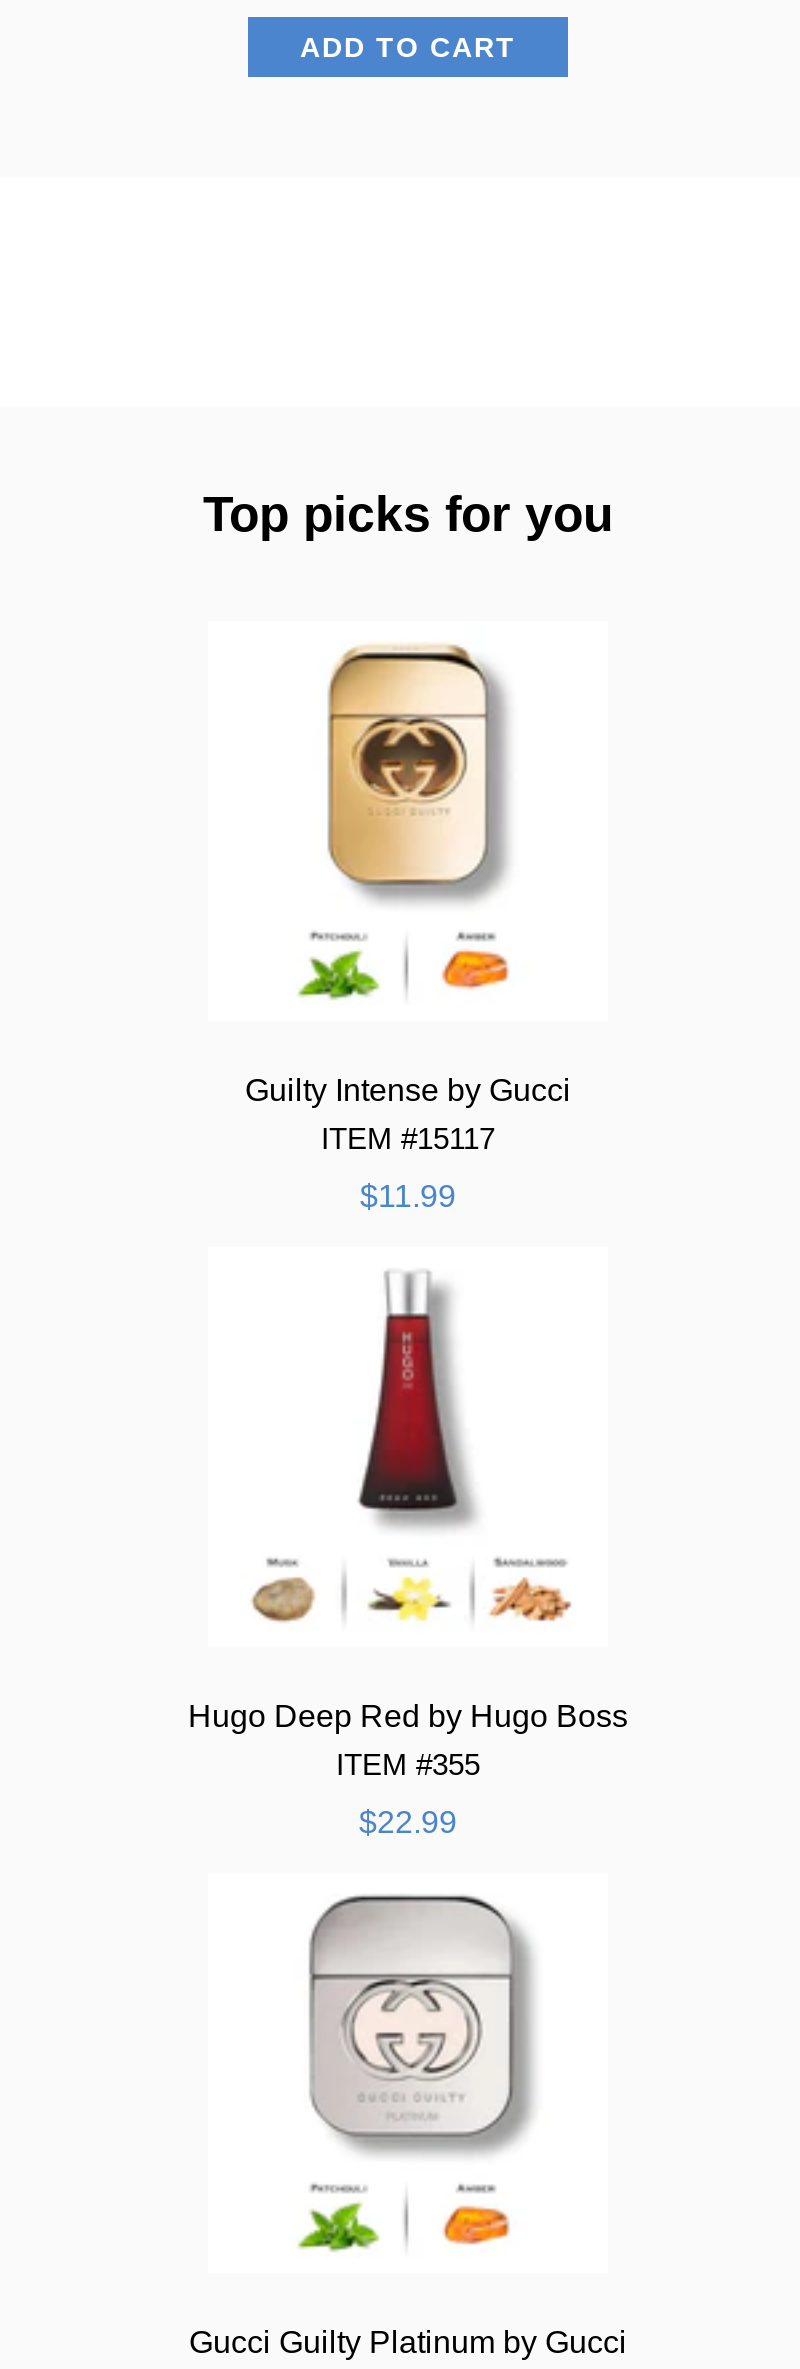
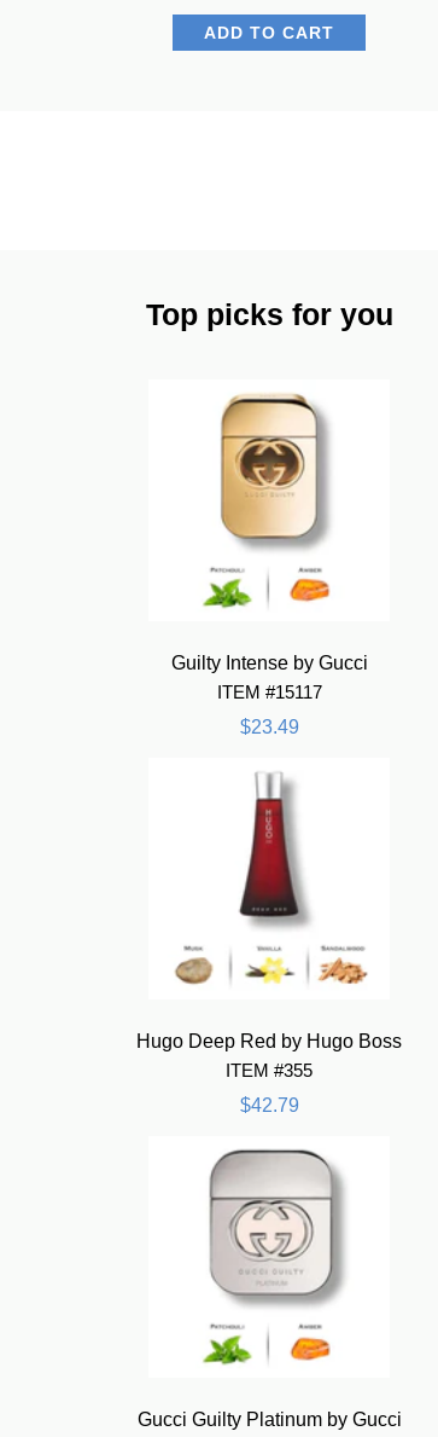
- $11.99
+ $23.49

- $22.99
+ $42.79
